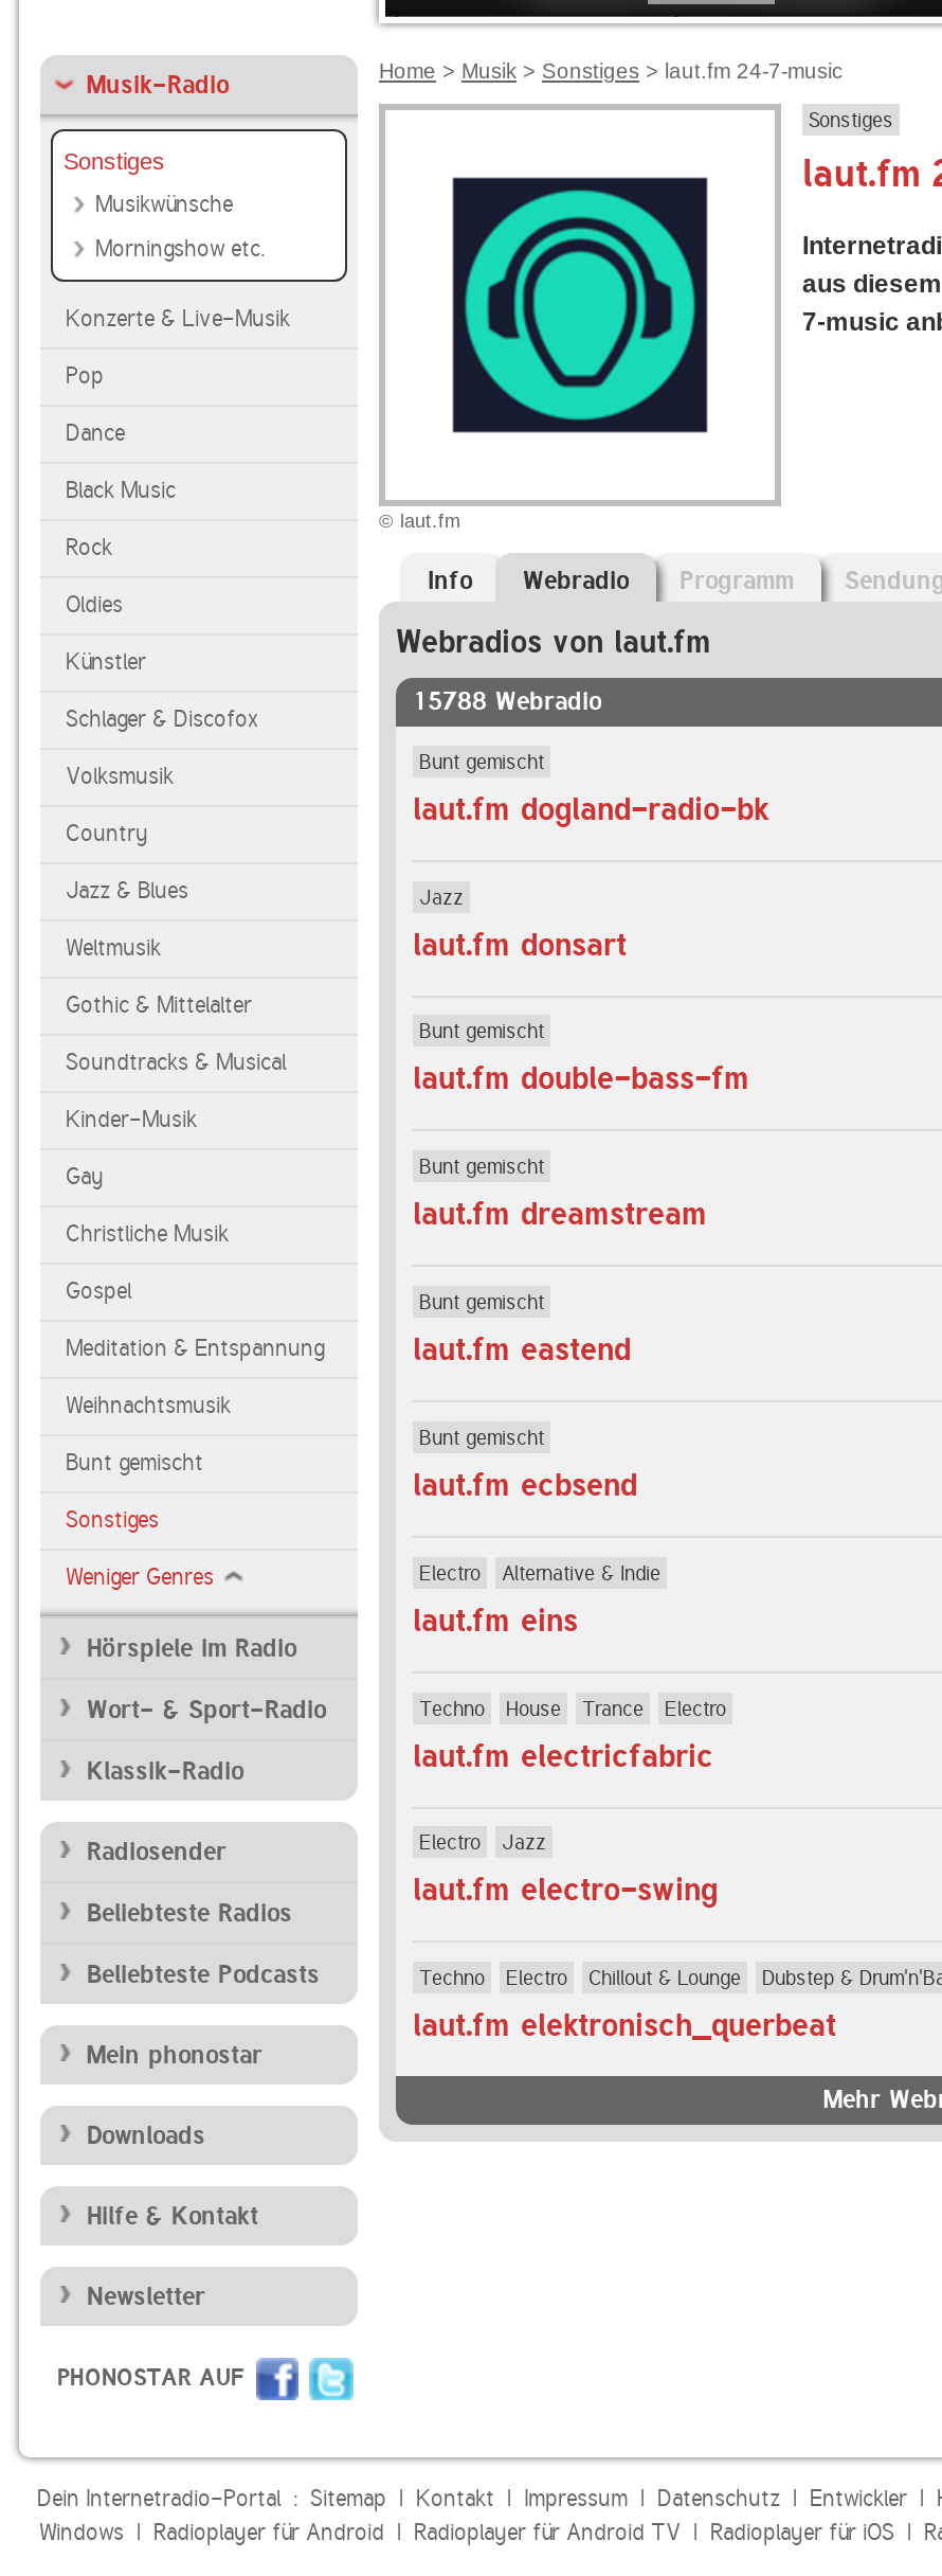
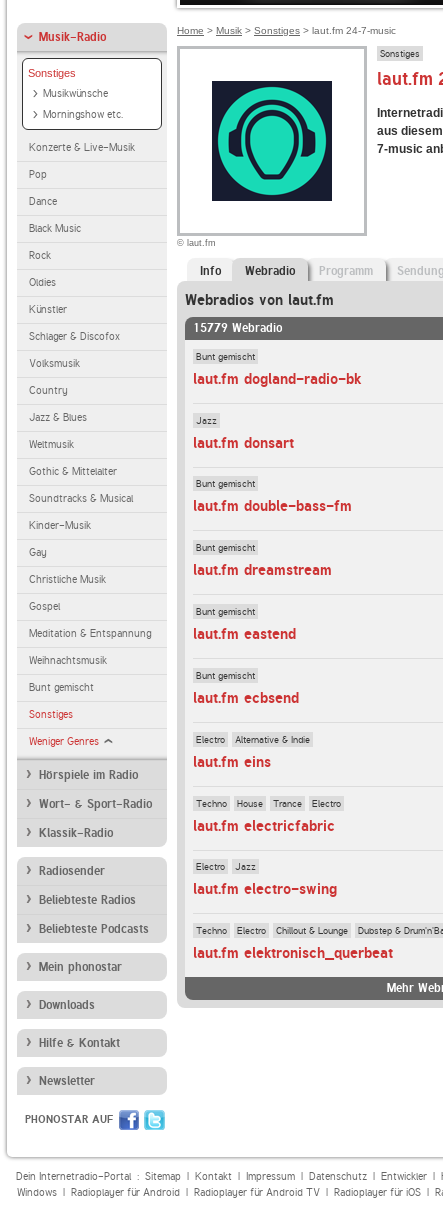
- 15788 Webradio
+ 15779 Webradio
